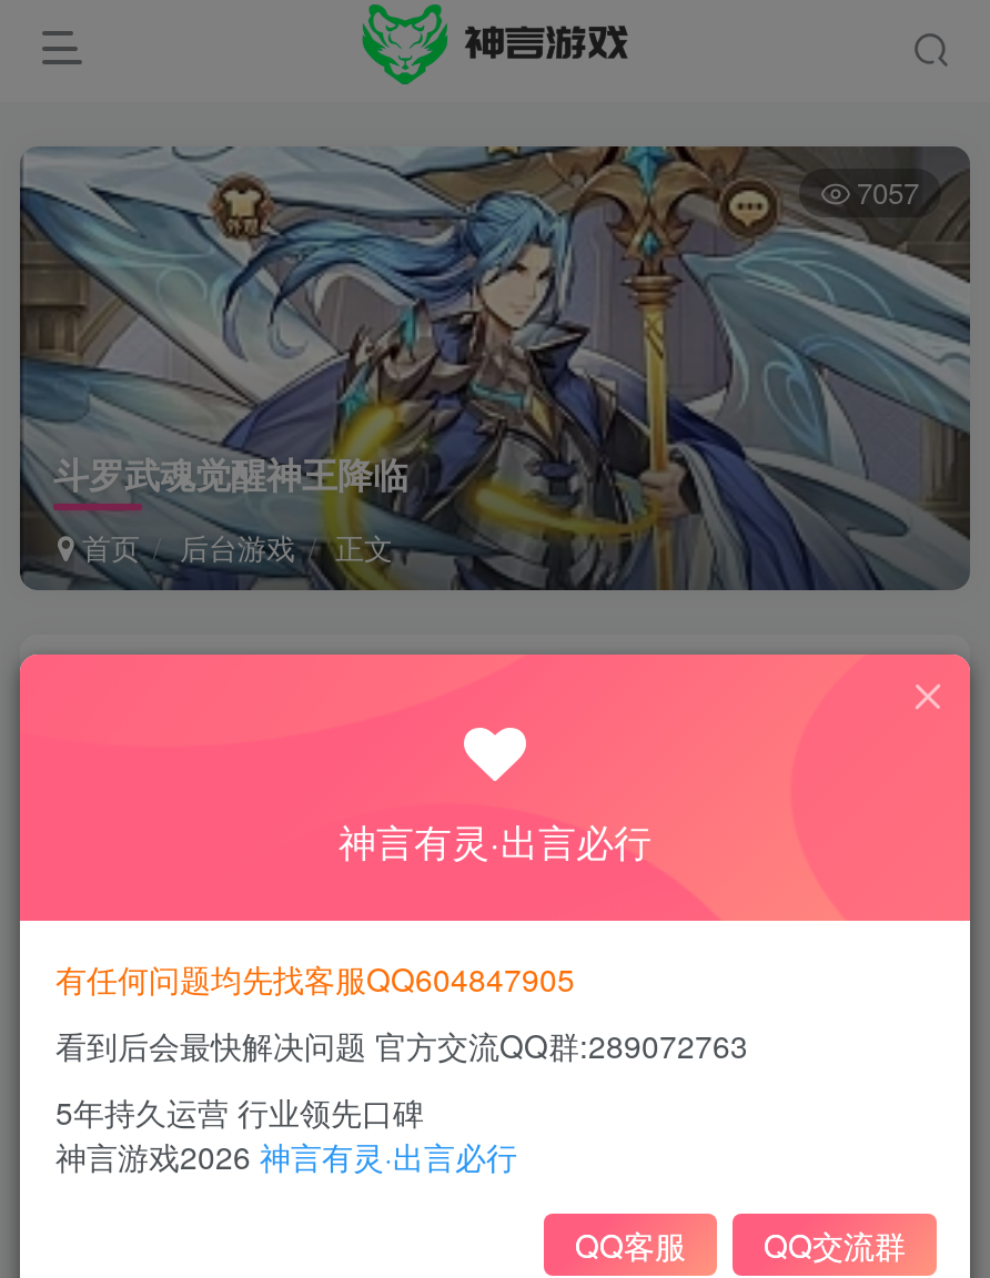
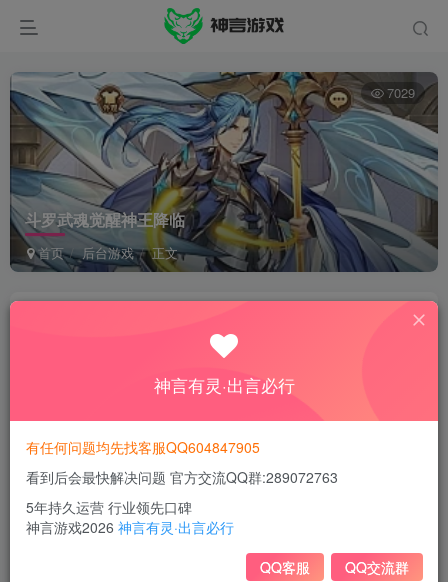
- 7057
+ 7029
